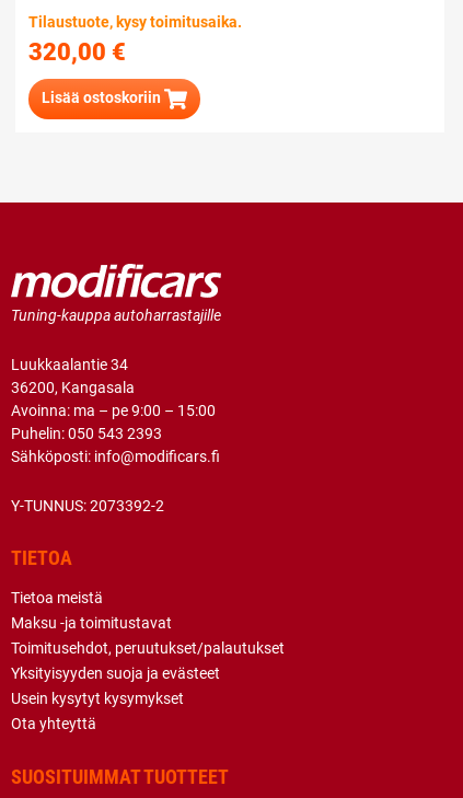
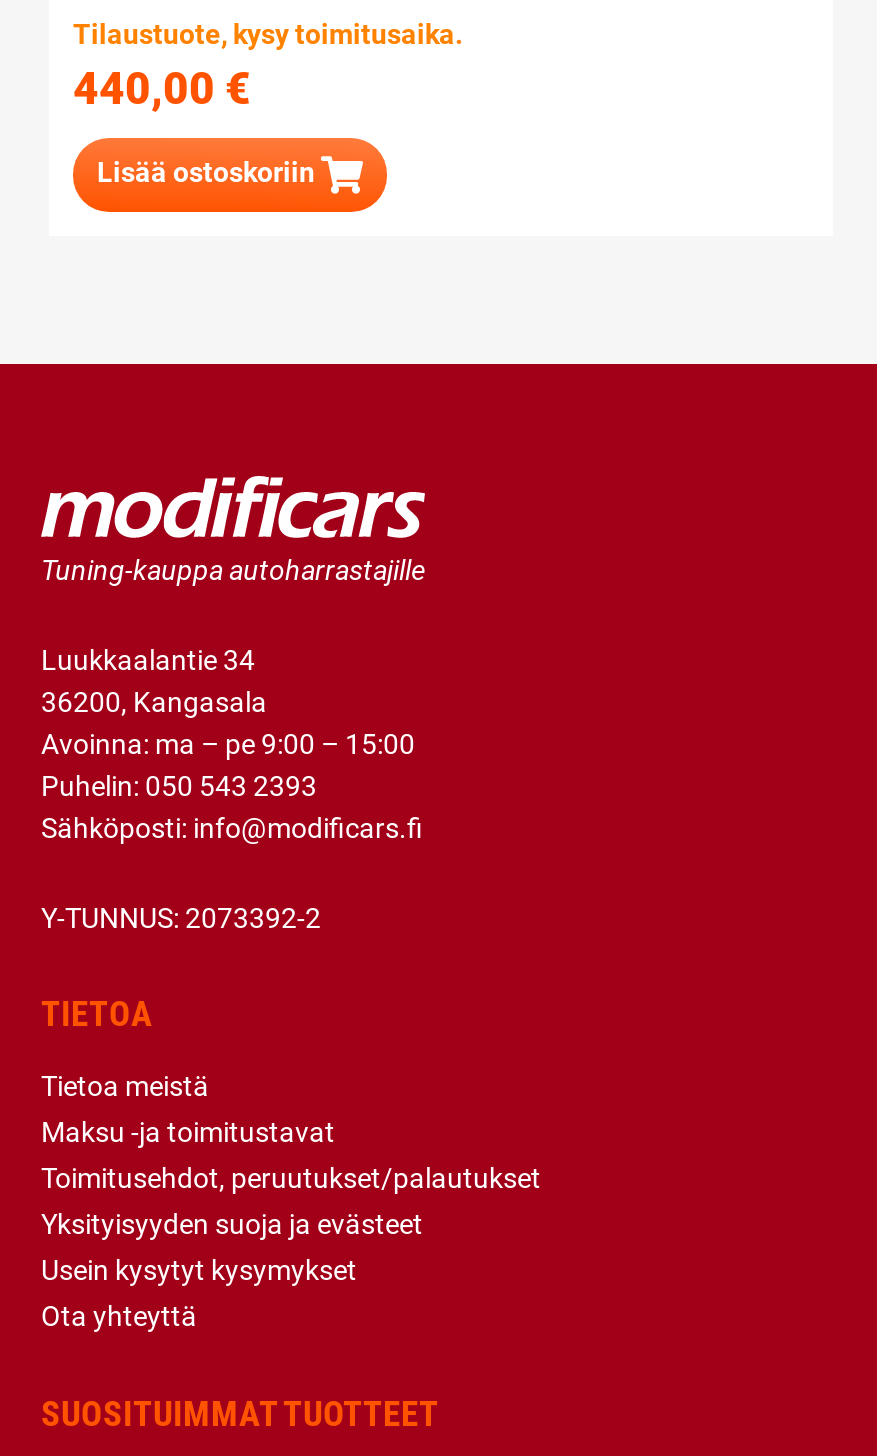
- 320,00 €
+ 440,00 €
